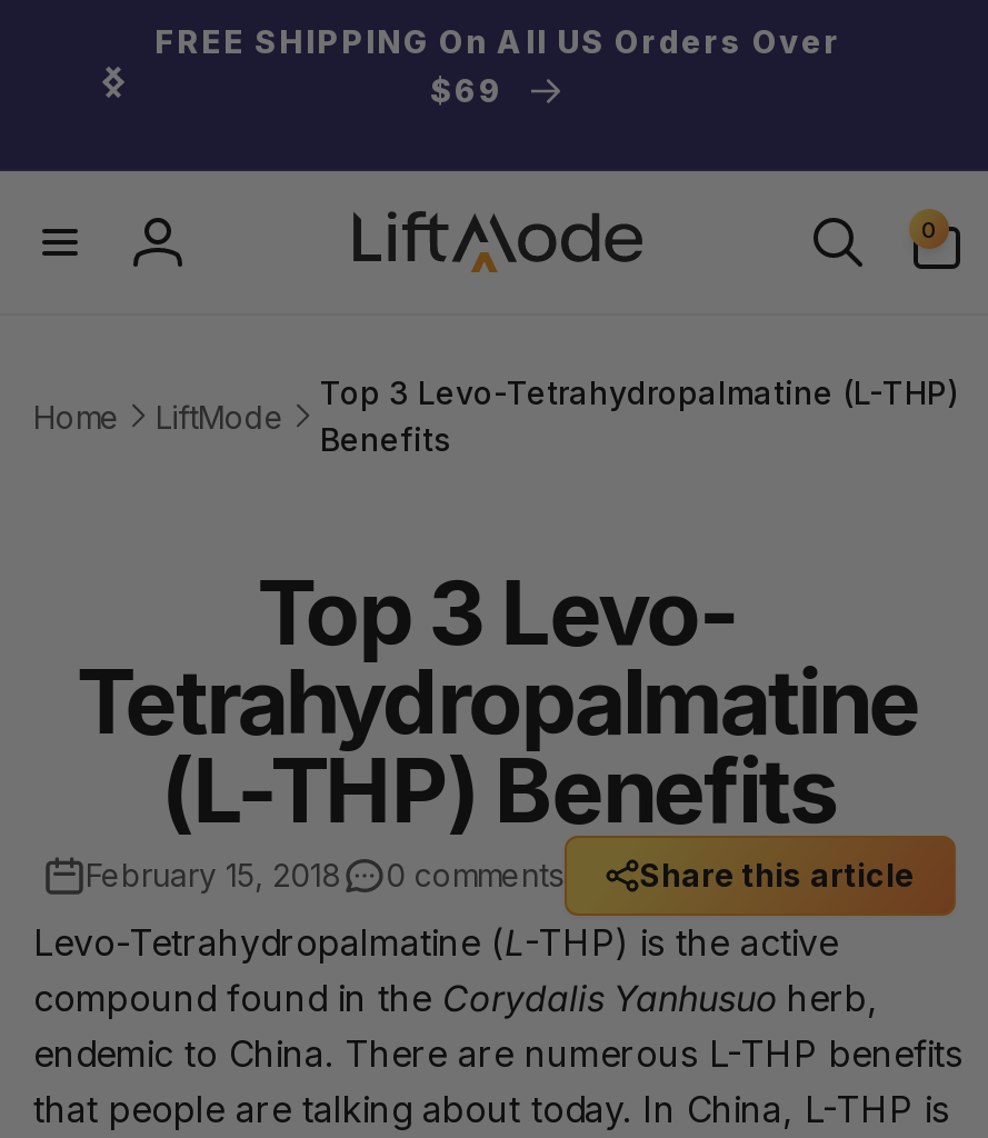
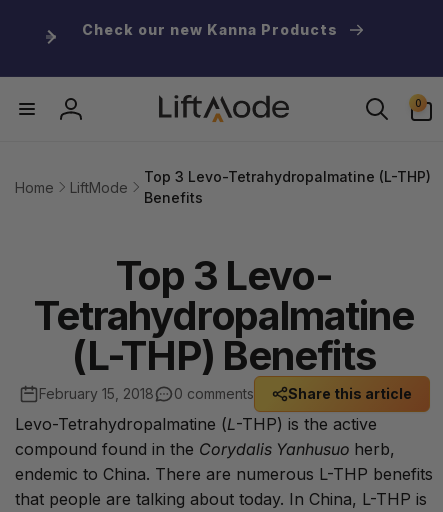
- FREE SHIPPING On All US Orders Over
- $69
+ Check our new Kanna Products
